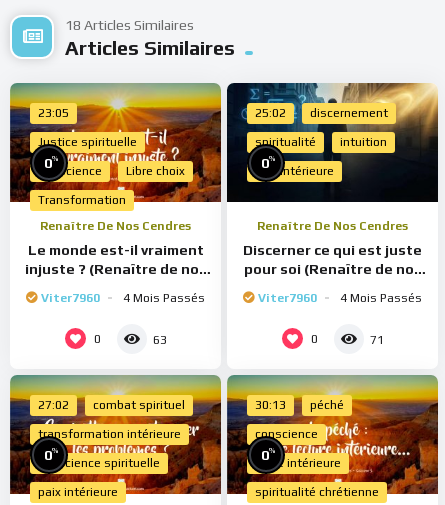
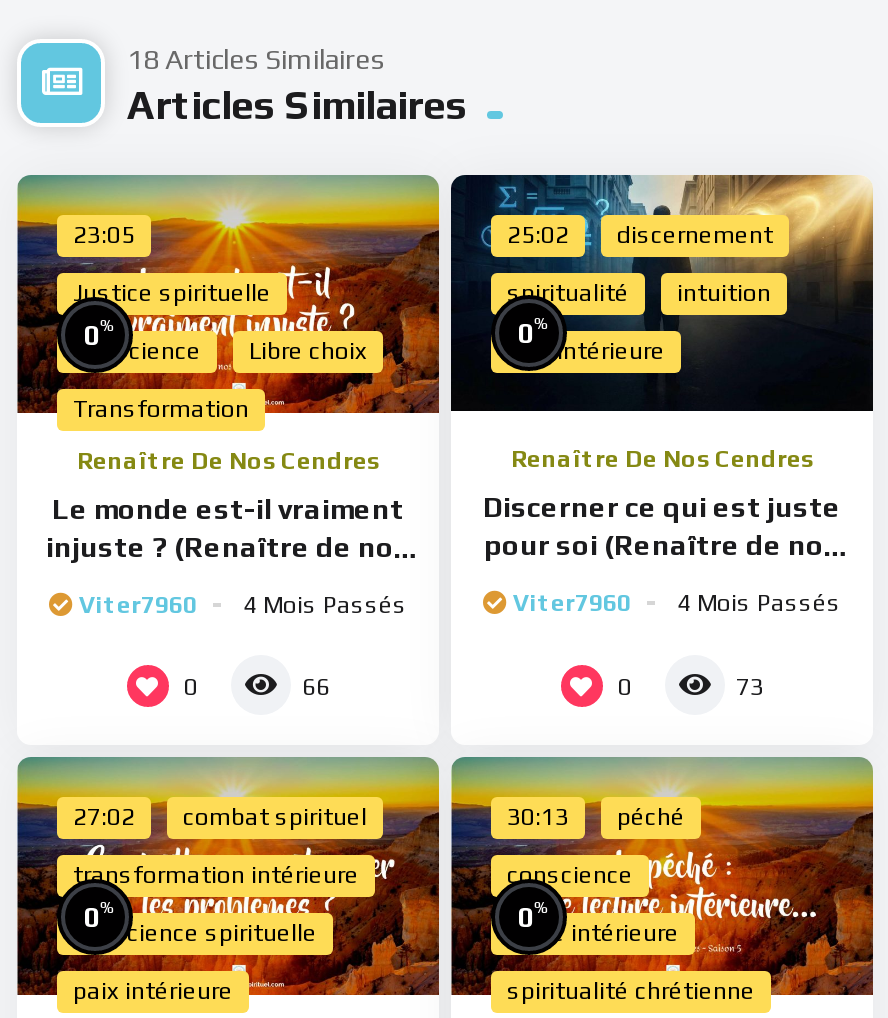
- 63
+ 66

- 71
+ 73
